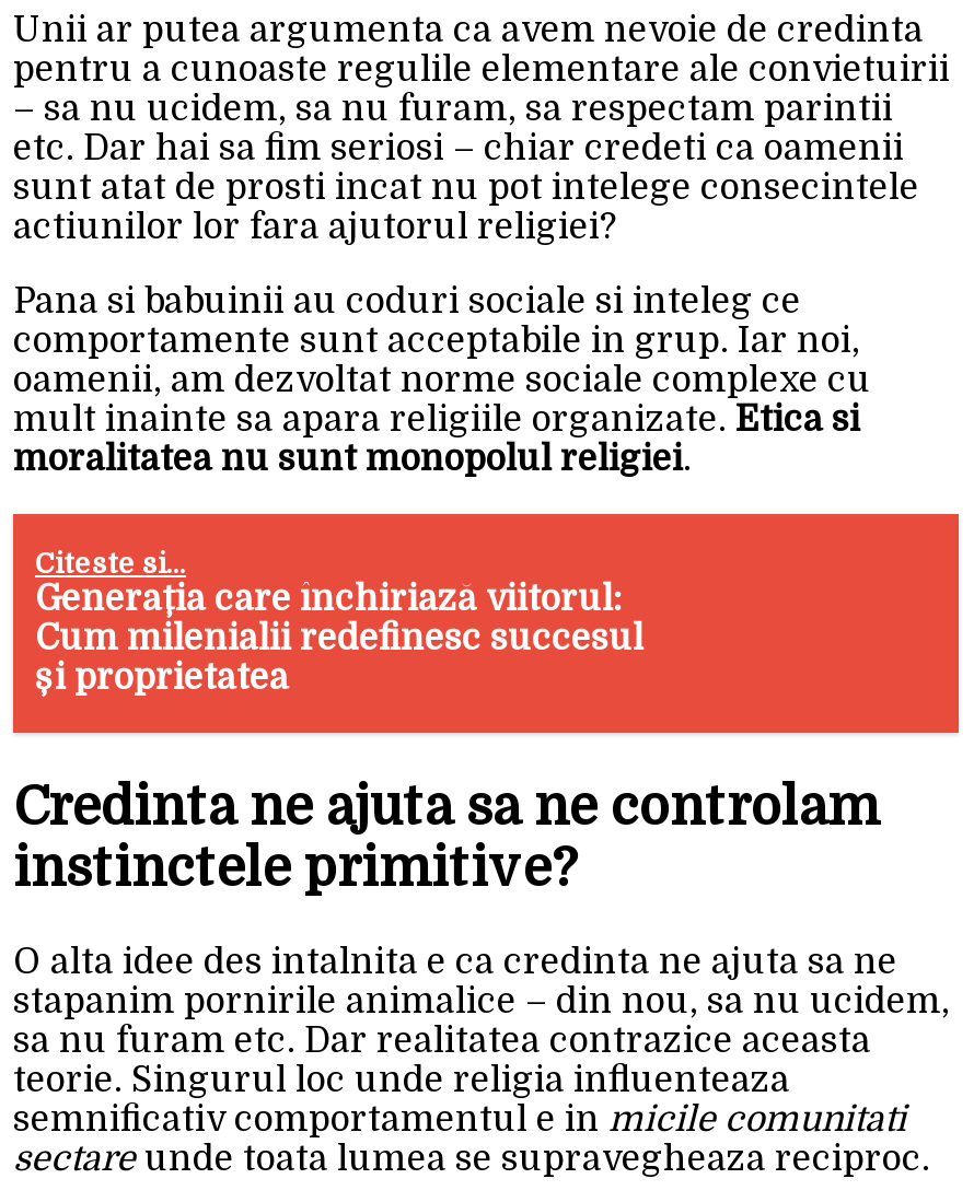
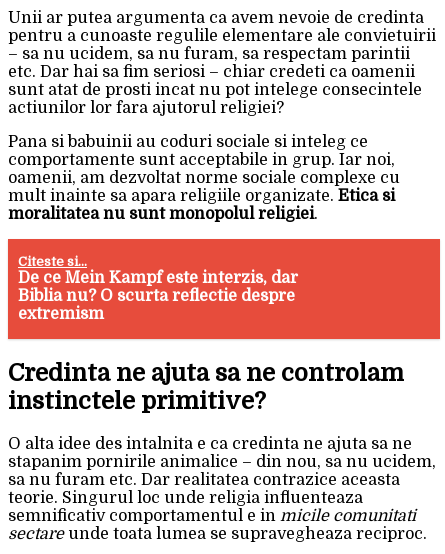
- Generația care închiriază viitorul:
- Cum milenialii redefinesc succesul
- și proprietatea
+ De ce Mein Kampf este interzis, dar
+ Biblia nu? O scurta reflectie despre
+ extremism
